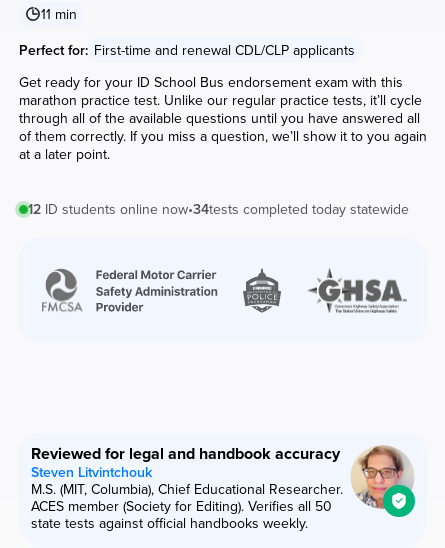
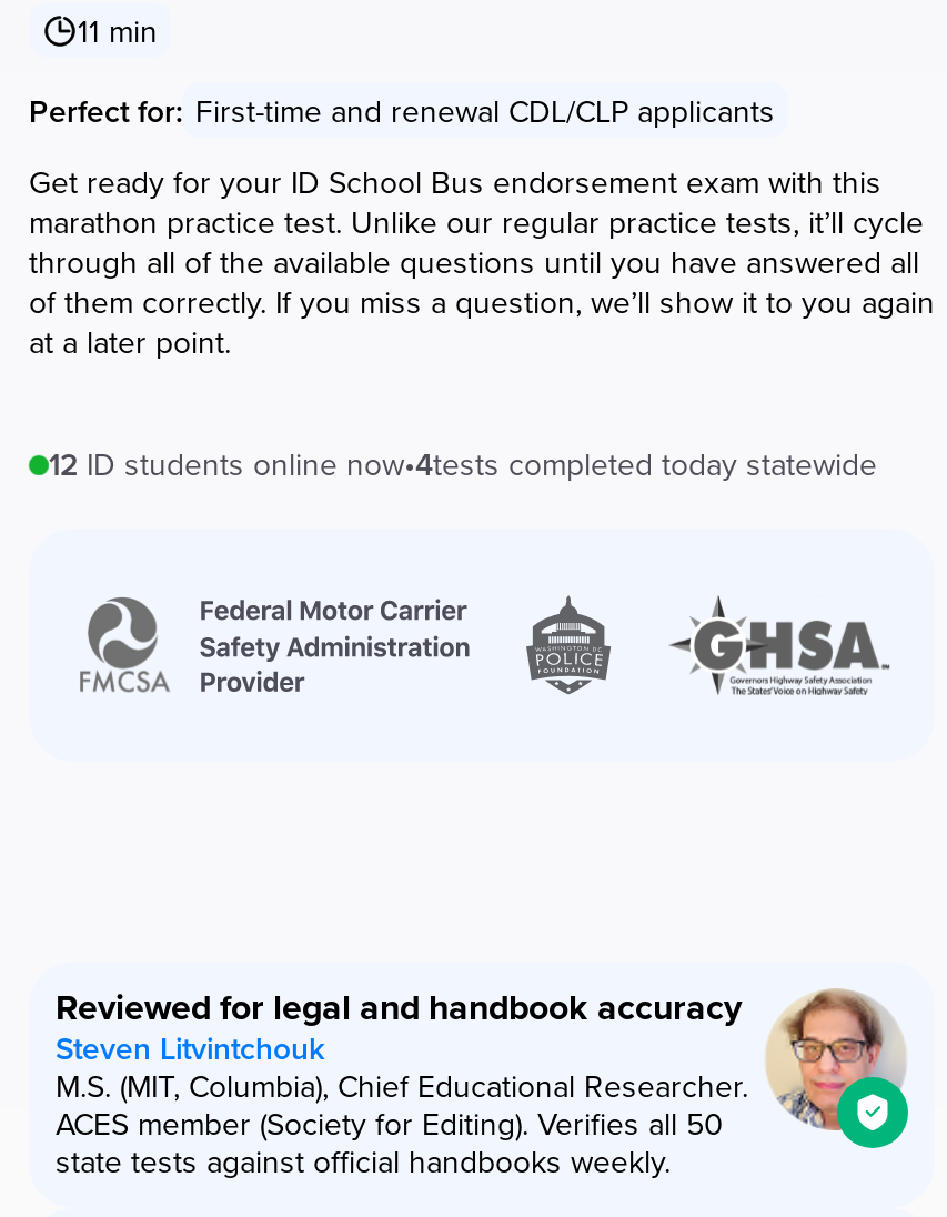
- 12 ID students online now•34tests completed today statewide
+ 12 ID students online now•4tests completed today statewide
